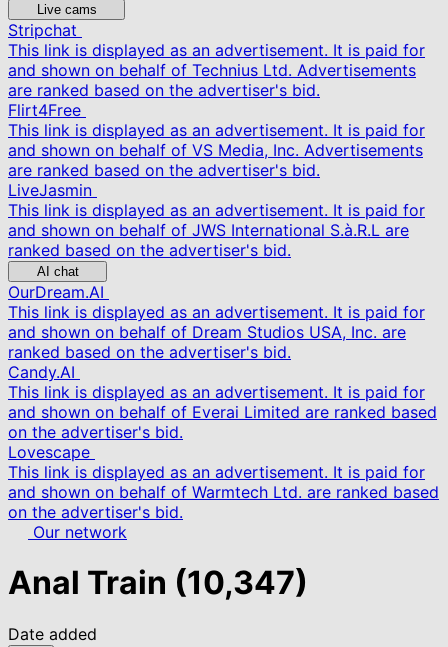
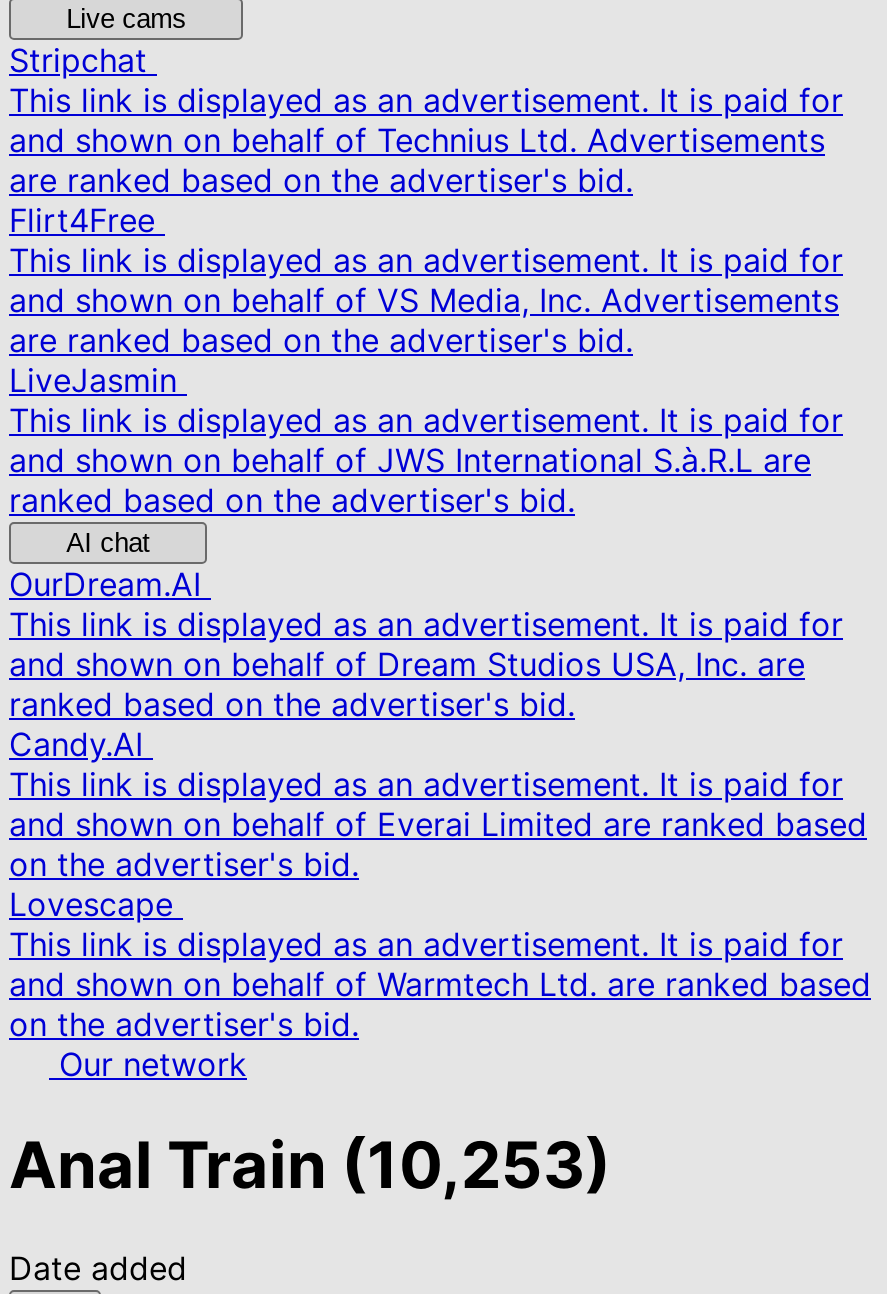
- Anal Train (10,347)
+ Anal Train (10,253)
